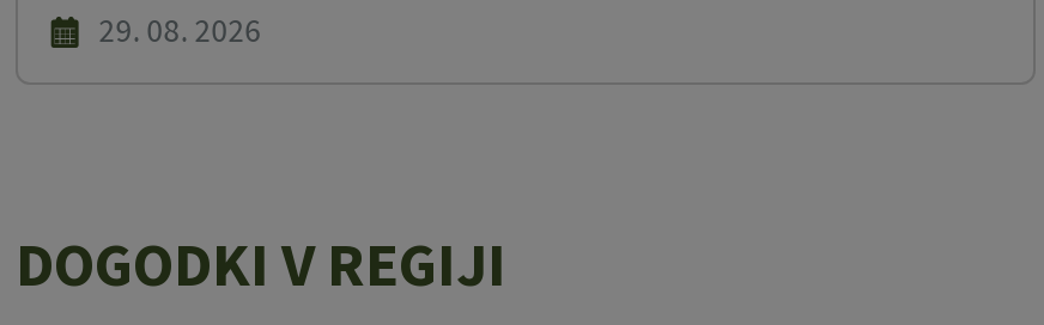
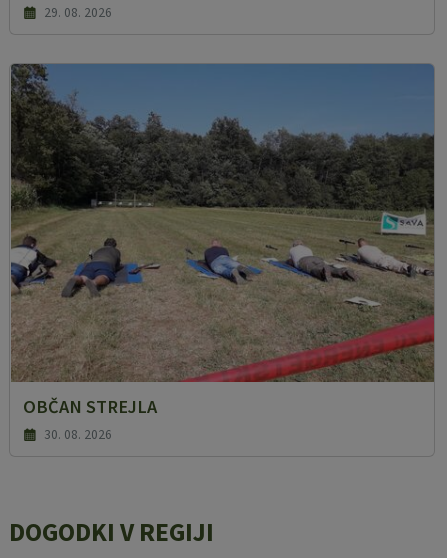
+ [image]
+ OBČAN STREJLA
+ 30. 08. 2026
